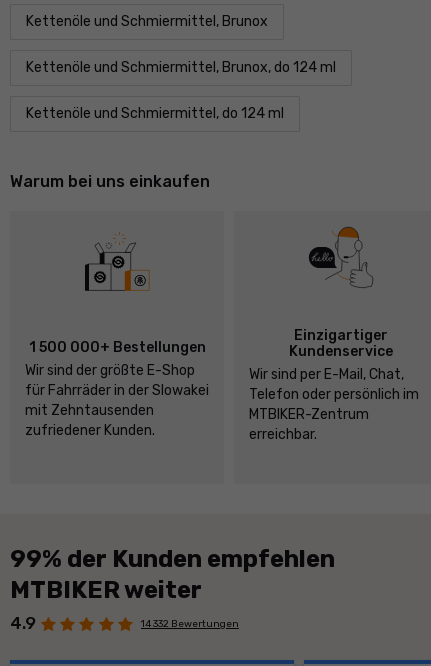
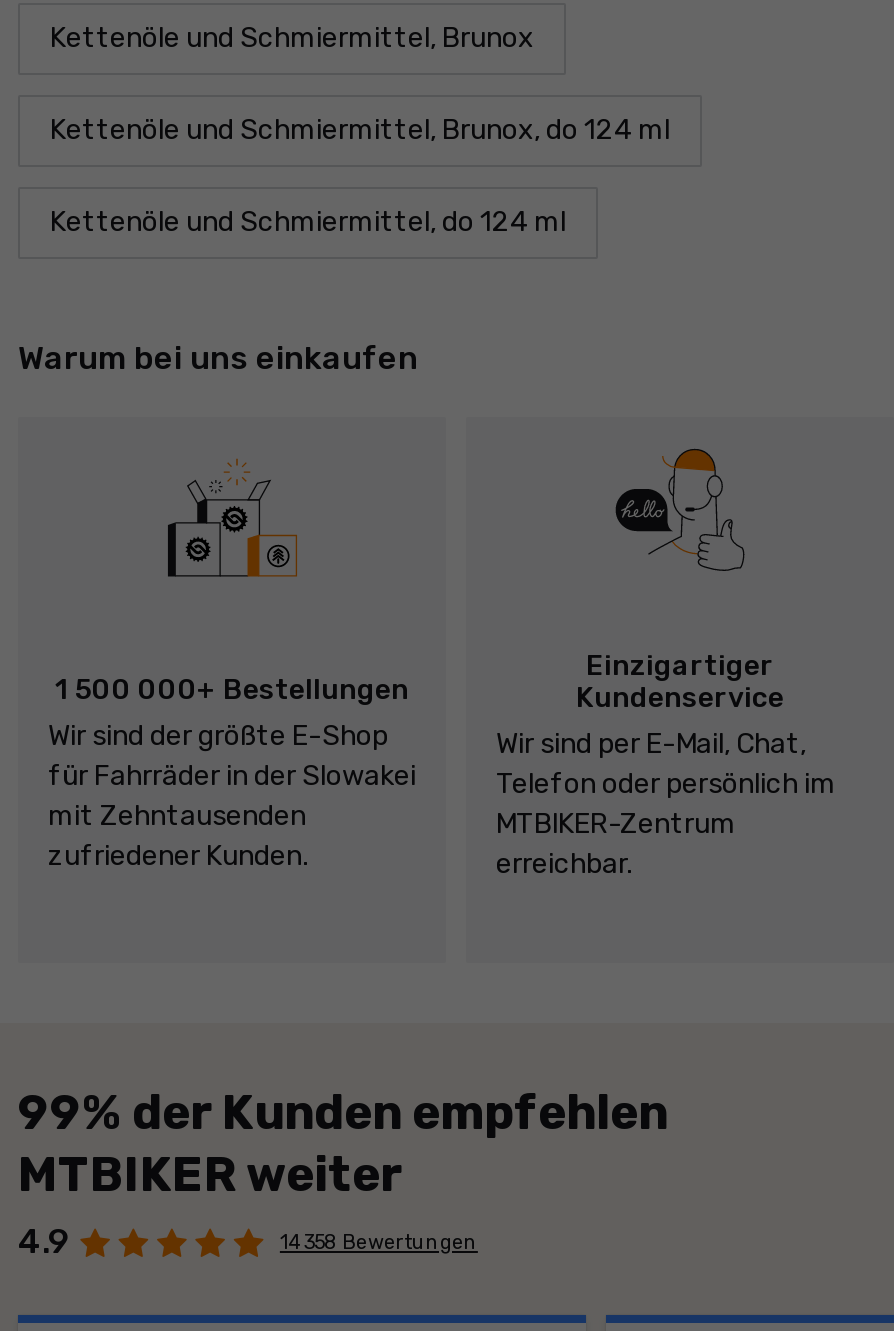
- 14 332 Bewertungen
+ 14 358 Bewertungen
